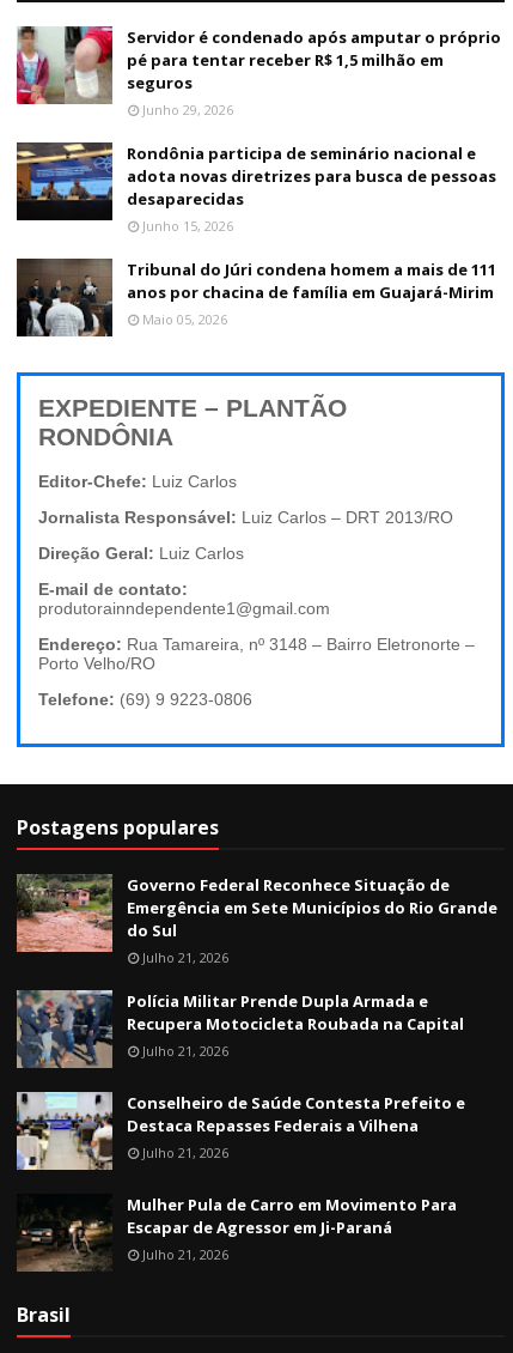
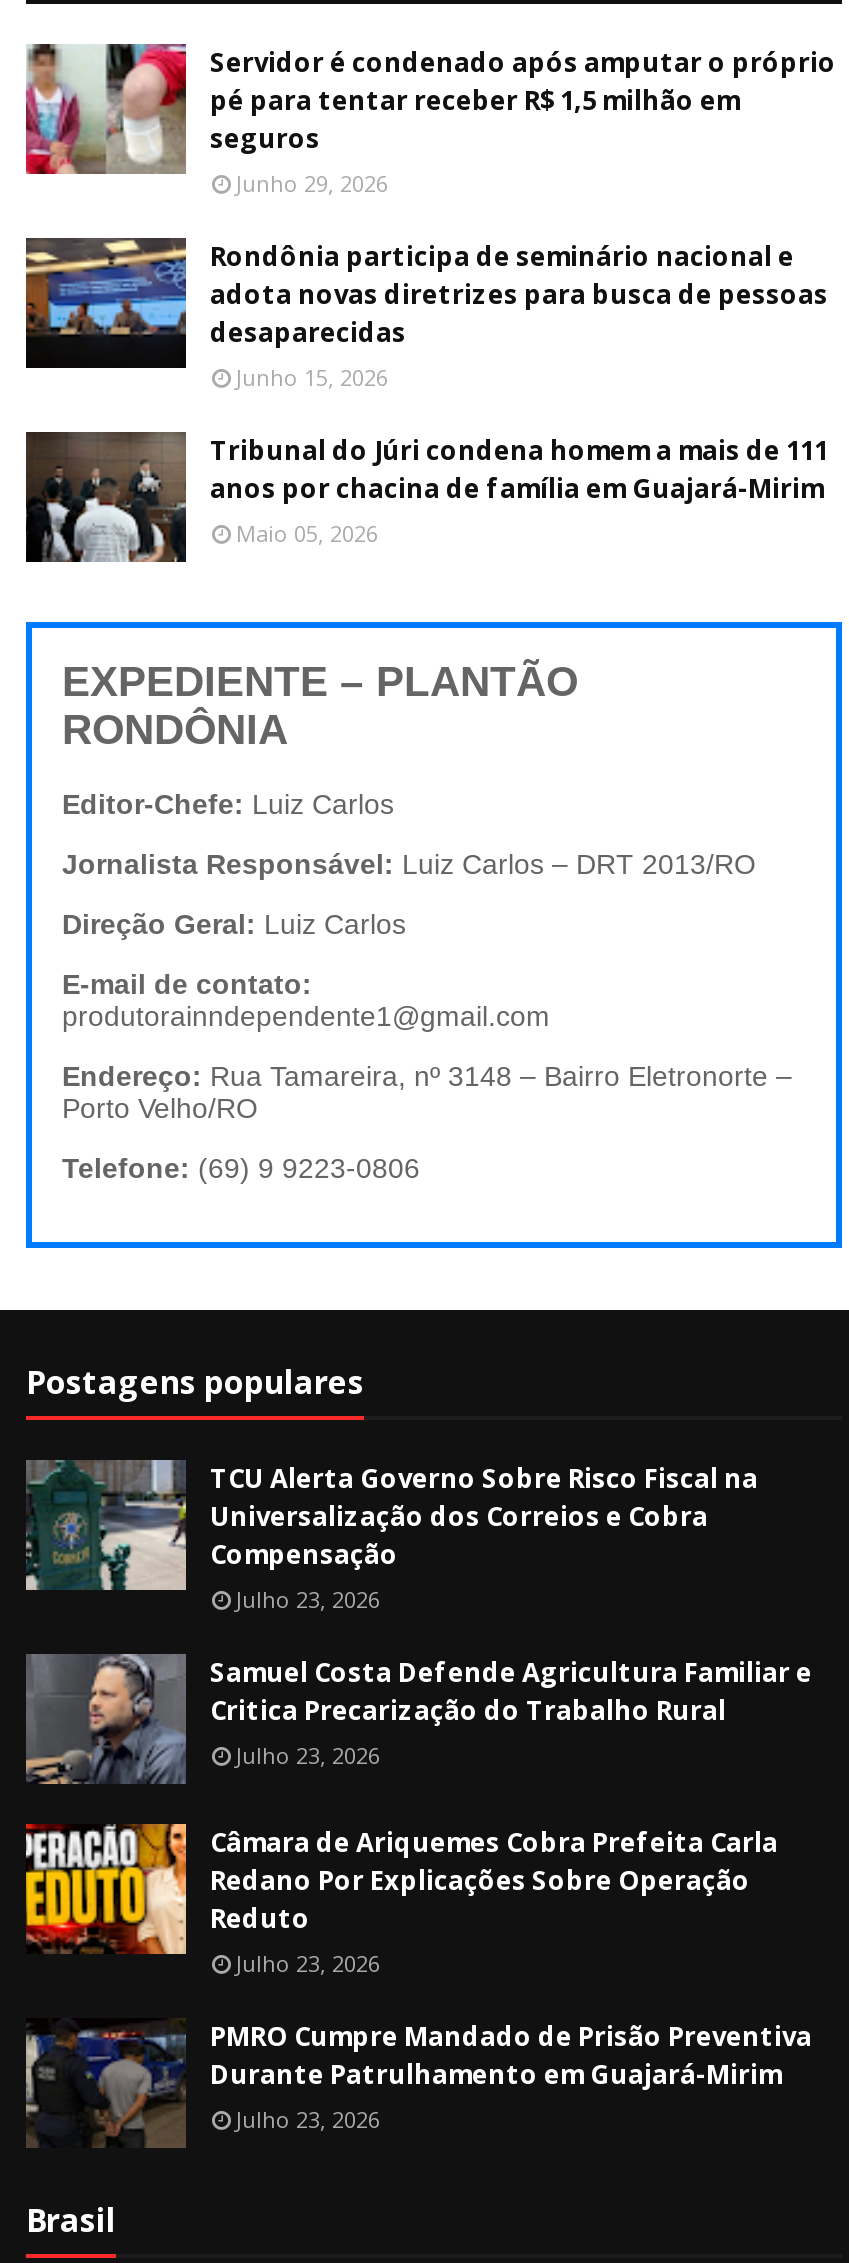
- [image]
- Governo Federal Reconhece Situação de
- Emergência em Sete Municípios do Rio Grande
- do Sul
- Julho 21, 2026
+ [image]
+ TCU Alerta Governo Sobre Risco Fiscal na
+ Universalização dos Correios e Cobra
+ Compensação
+ Julho 23, 2026

- [image]
- Polícia Militar Prende Dupla Armada e
- Recupera Motocicleta Roubada na Capital
- Julho 21, 2026
+ [image]
+ Samuel Costa Defende Agricultura Familiar e
+ Critica Precarização do Trabalho Rural
+ Julho 23, 2026

- [image]
- Conselheiro de Saúde Contesta Prefeito e
- Destaca Repasses Federais a Vilhena
- Julho 21, 2026
+ [image]
+ Câmara de Ariquemes Cobra Prefeita Carla
+ Redano Por Explicações Sobre Operação
+ Reduto
+ Julho 23, 2026

- [image]
- Mulher Pula de Carro em Movimento Para
- Escapar de Agressor em Ji-Paraná
- Julho 21, 2026
+ [image]
+ PMRO Cumpre Mandado de Prisão Preventiva
+ Durante Patrulhamento em Guajará-Mirim
+ Julho 23, 2026
